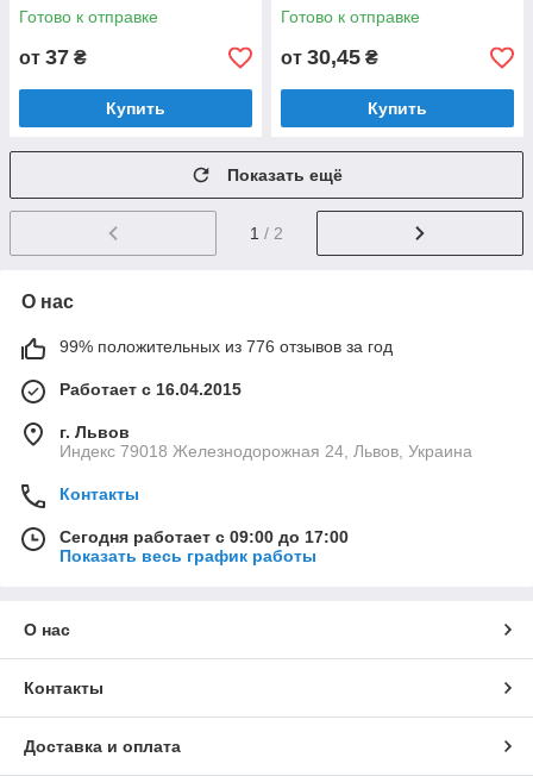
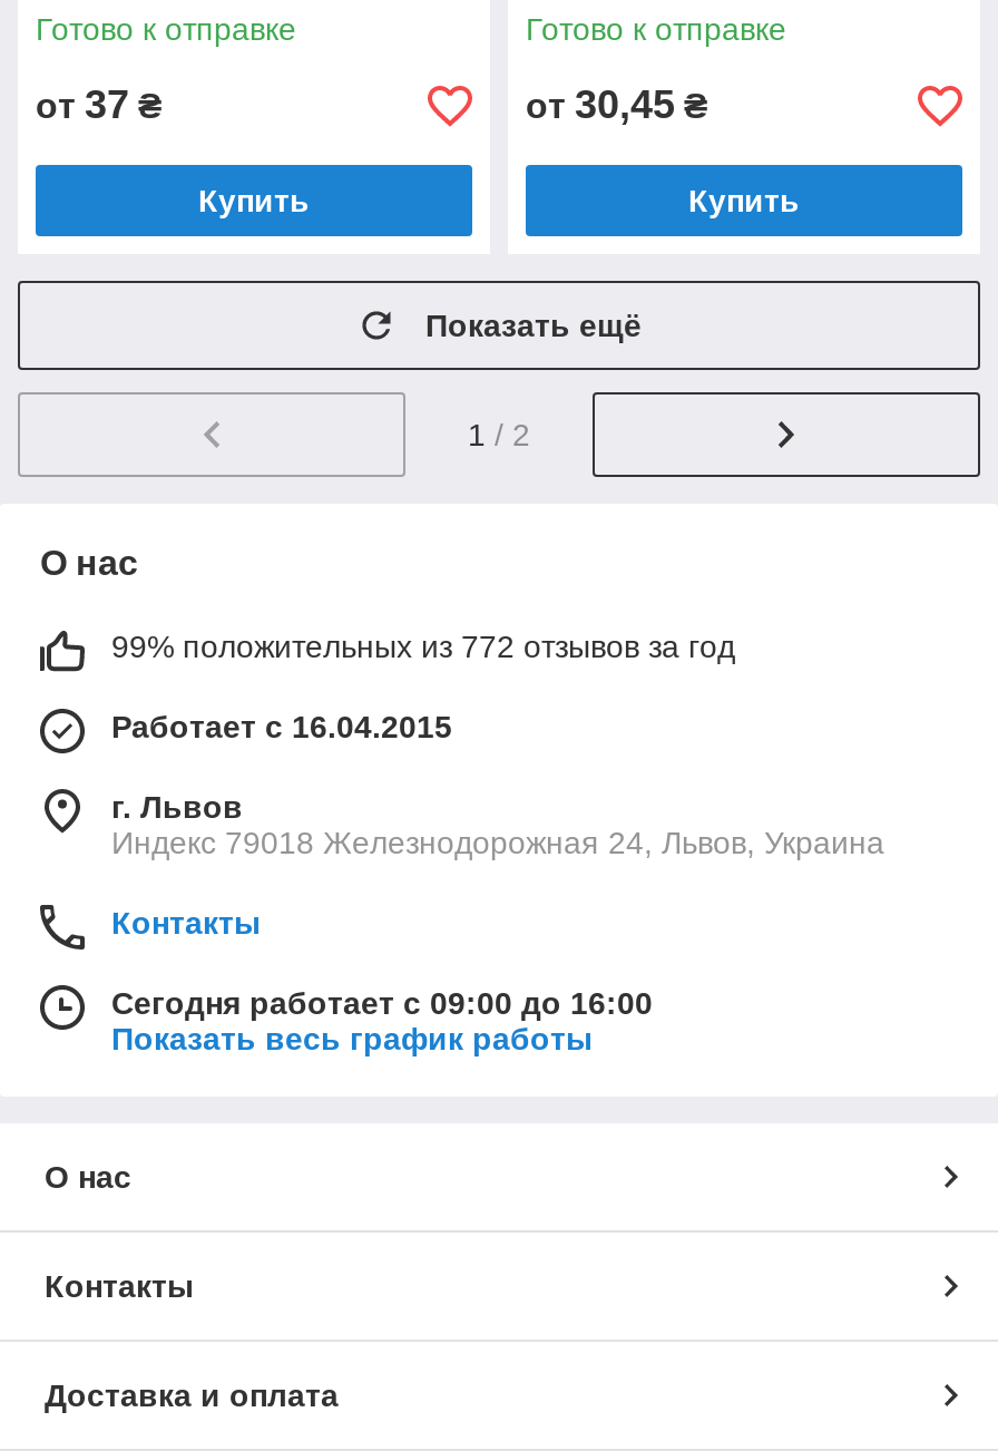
- 99% положительных из 776 отзывов за год
+ 99% положительных из 772 отзывов за год

- Сегодня работает с 09:00 до 17:00
+ Сегодня работает с 09:00 до 16:00
